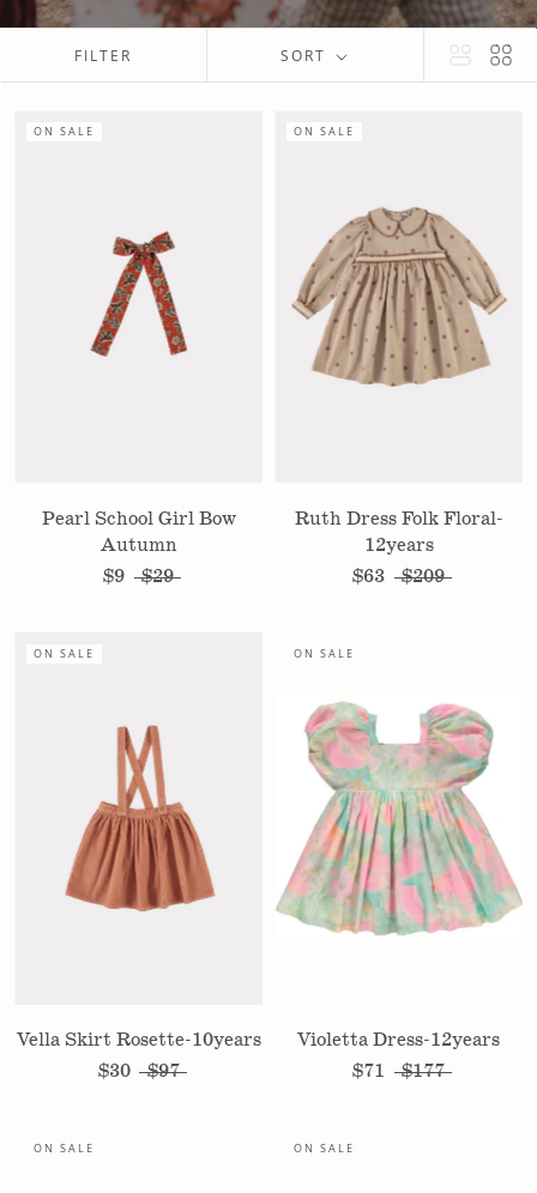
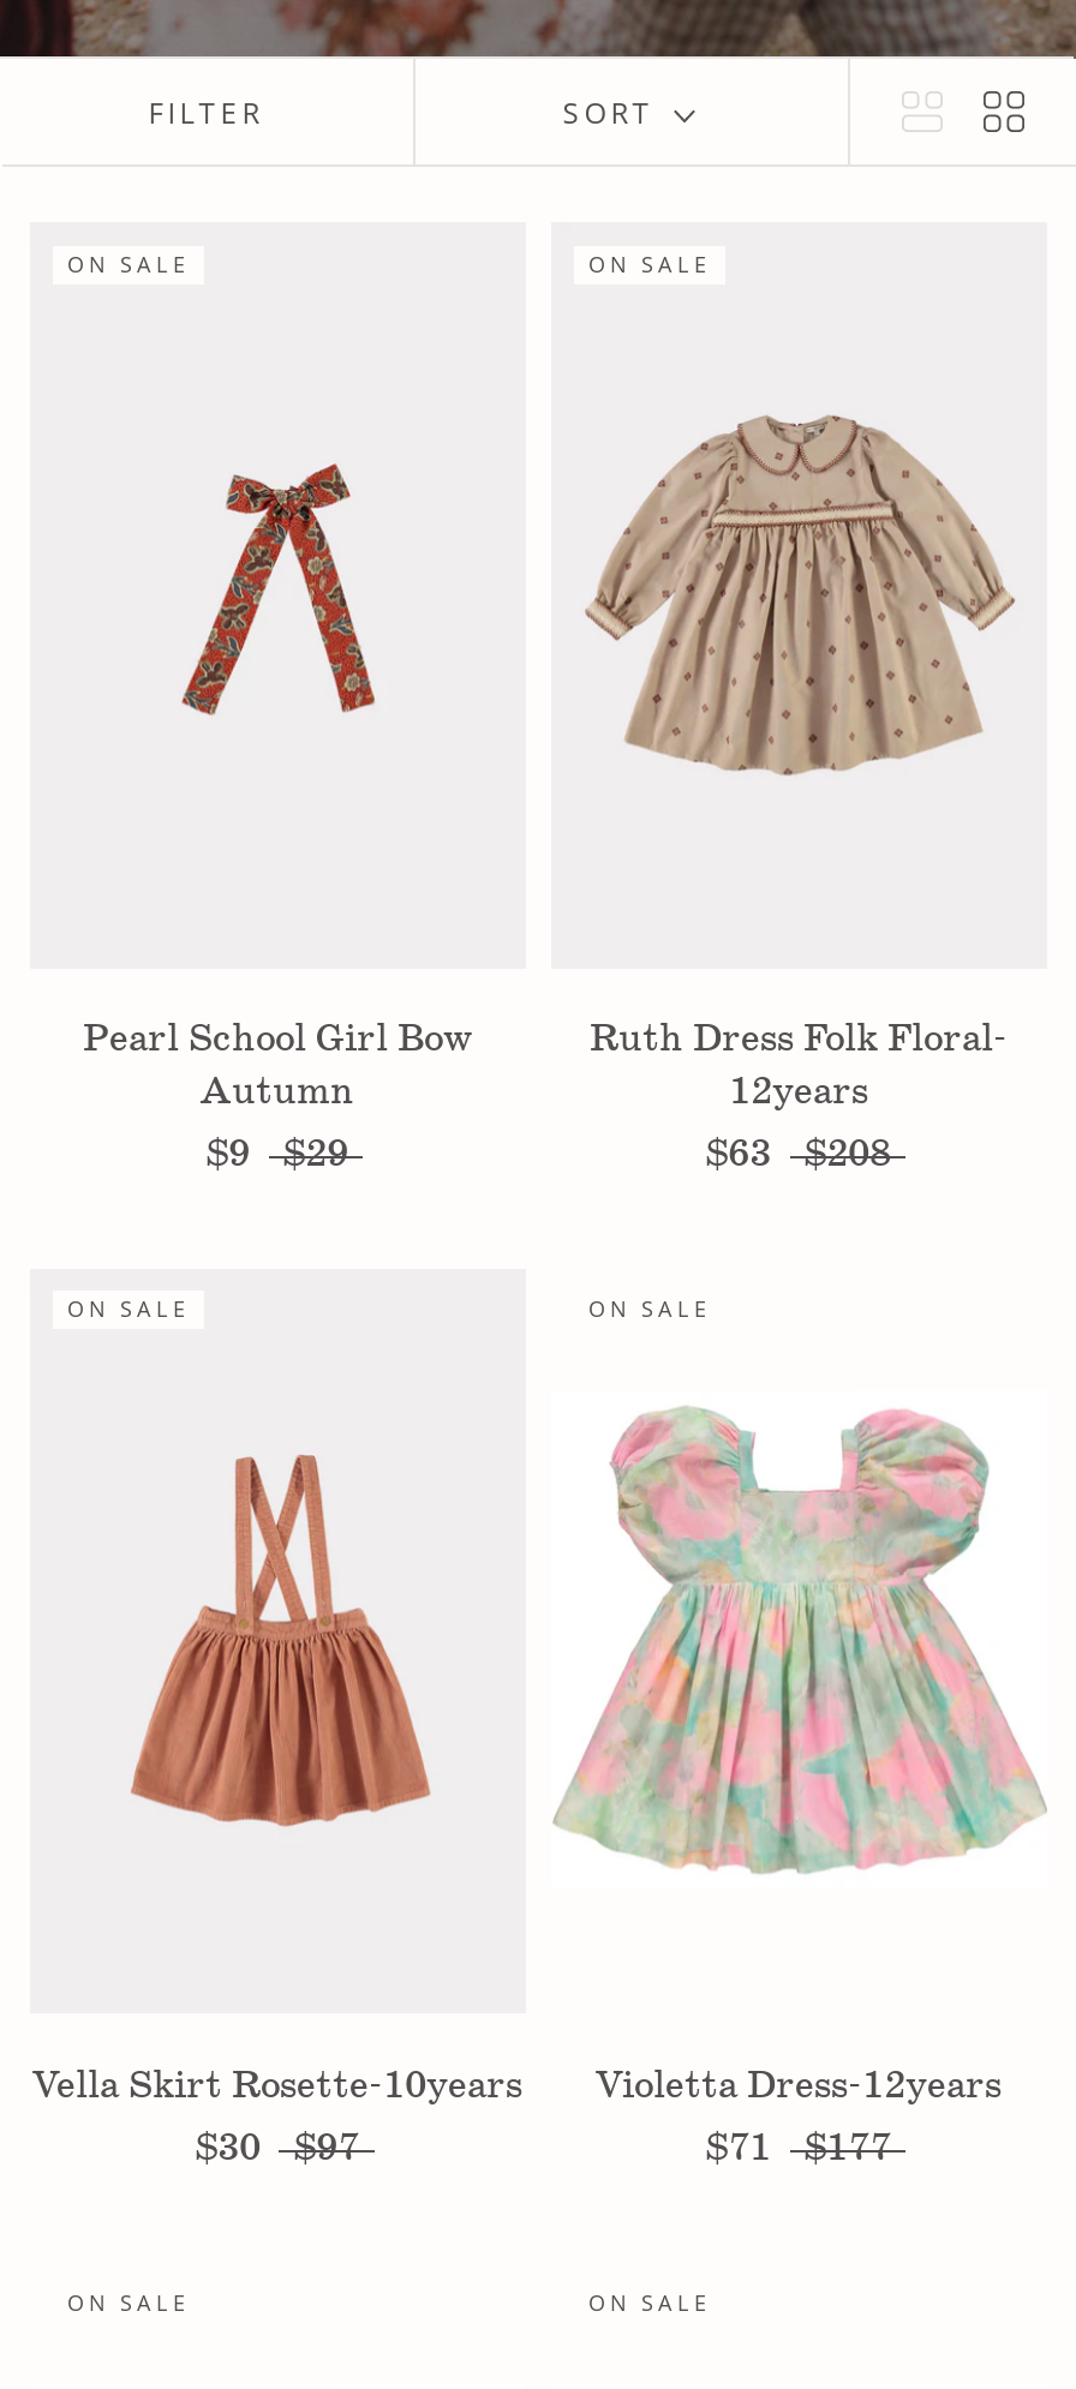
- $63 $209
+ $63 $208
